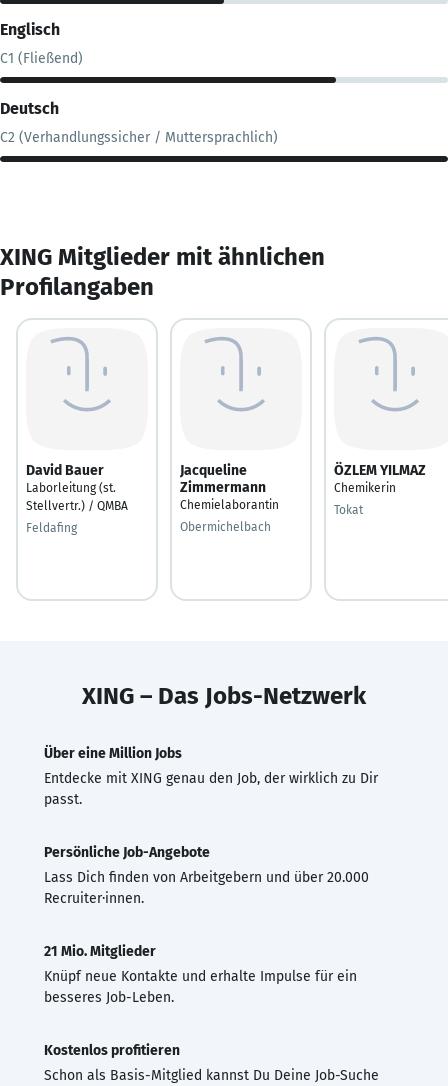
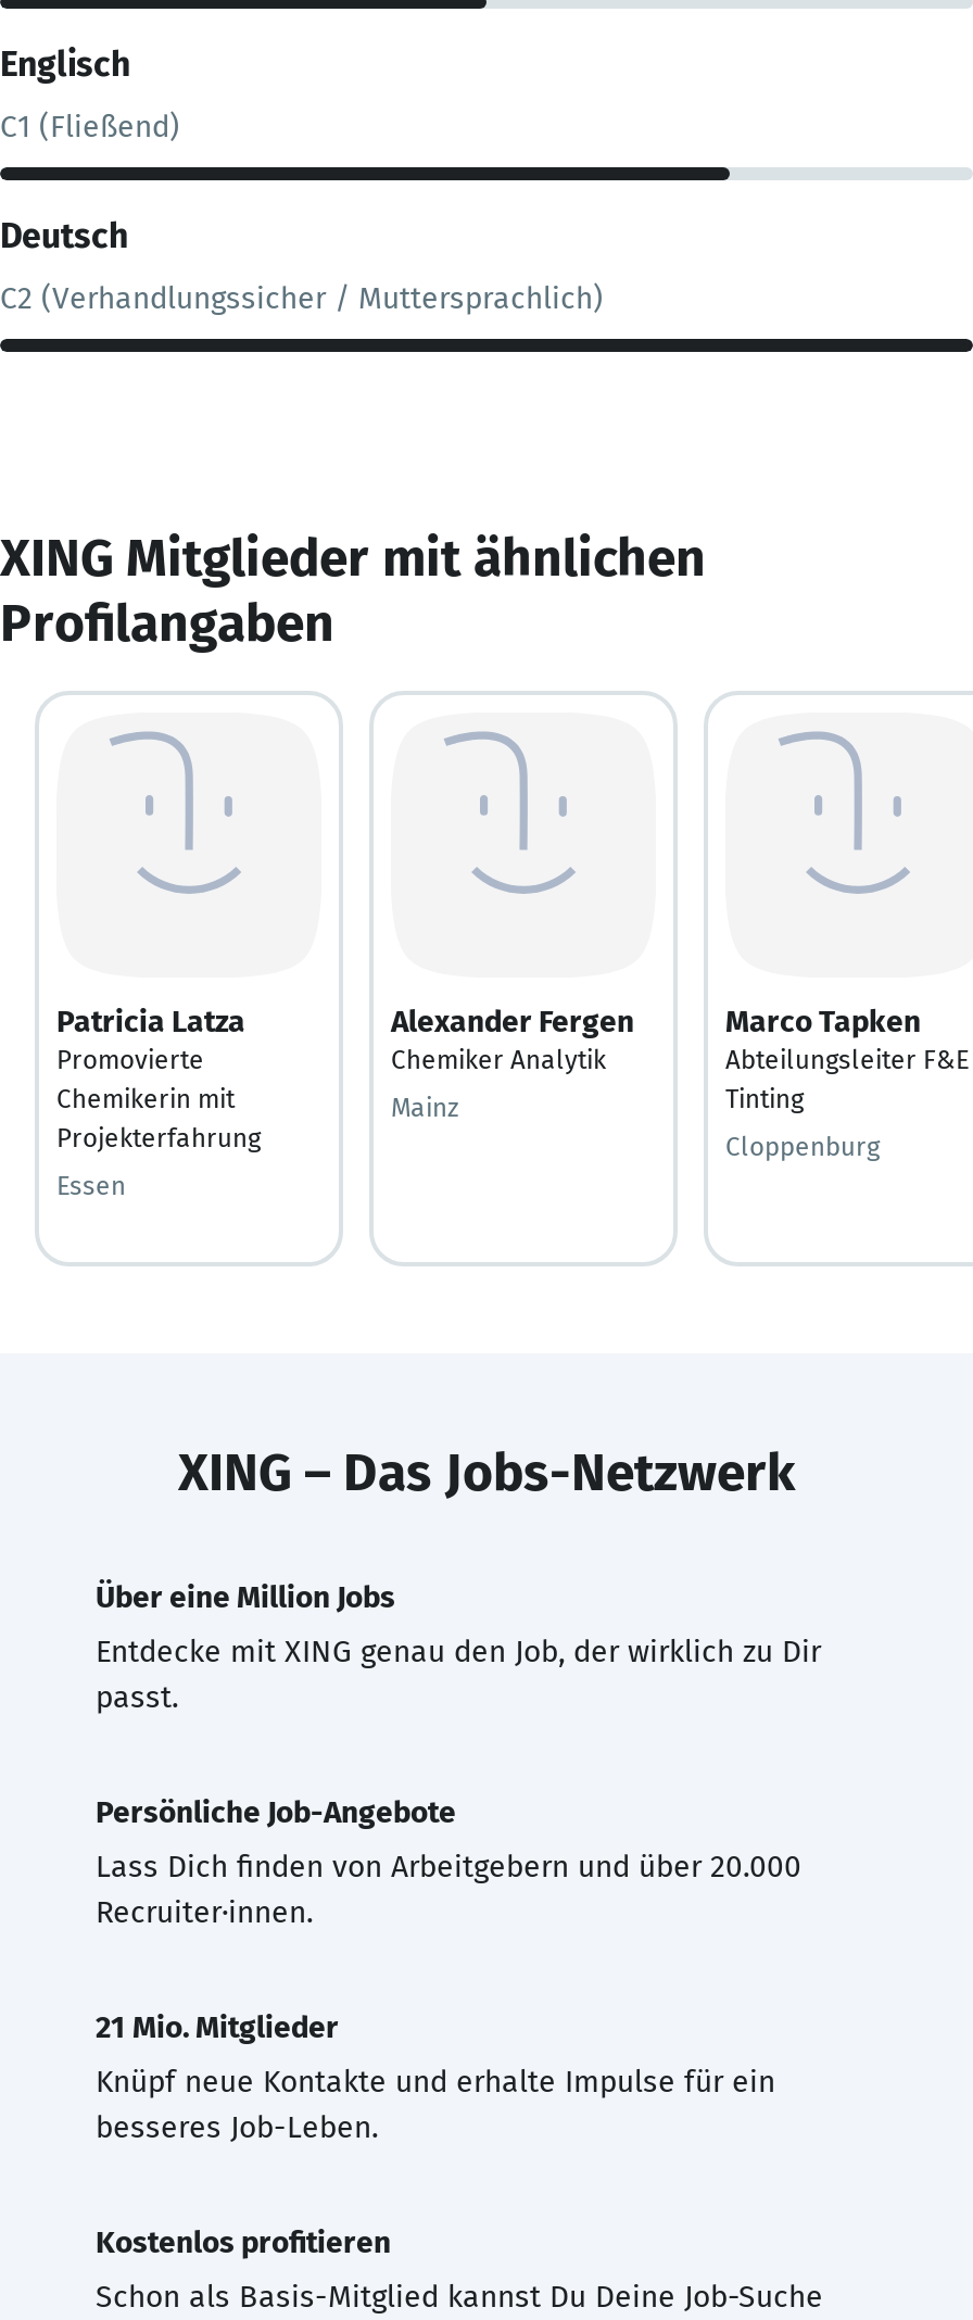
- David Bauer
- Laborleitung (st.
- Stellvertr.) / QMBA
+ Patricia Latza
+ Promovierte
+ Chemikerin mit
+ Projekterfahrung

- Jacqueline
- Zimmermann
- Chemielaborantin
+ Alexander Fergen
+ Chemiker Analytik

- ÖZLEM YILMAZ
- Chemikerin
+ Marco Tapken
+ Abteilungsleiter F&E
+ Tinting

- Tokat
+ Cloppenburg

- Feldafing
+ Essen

- Obermichelbach
+ Mainz
